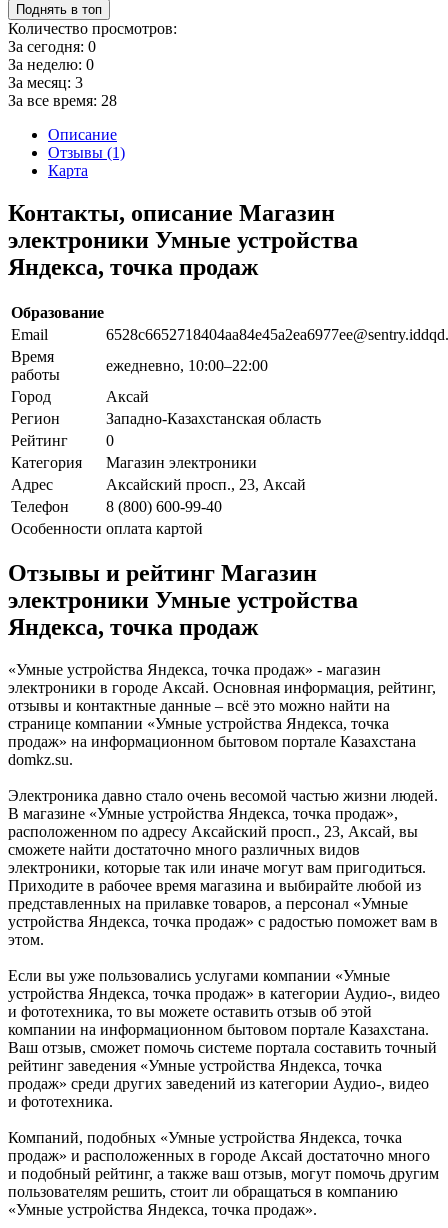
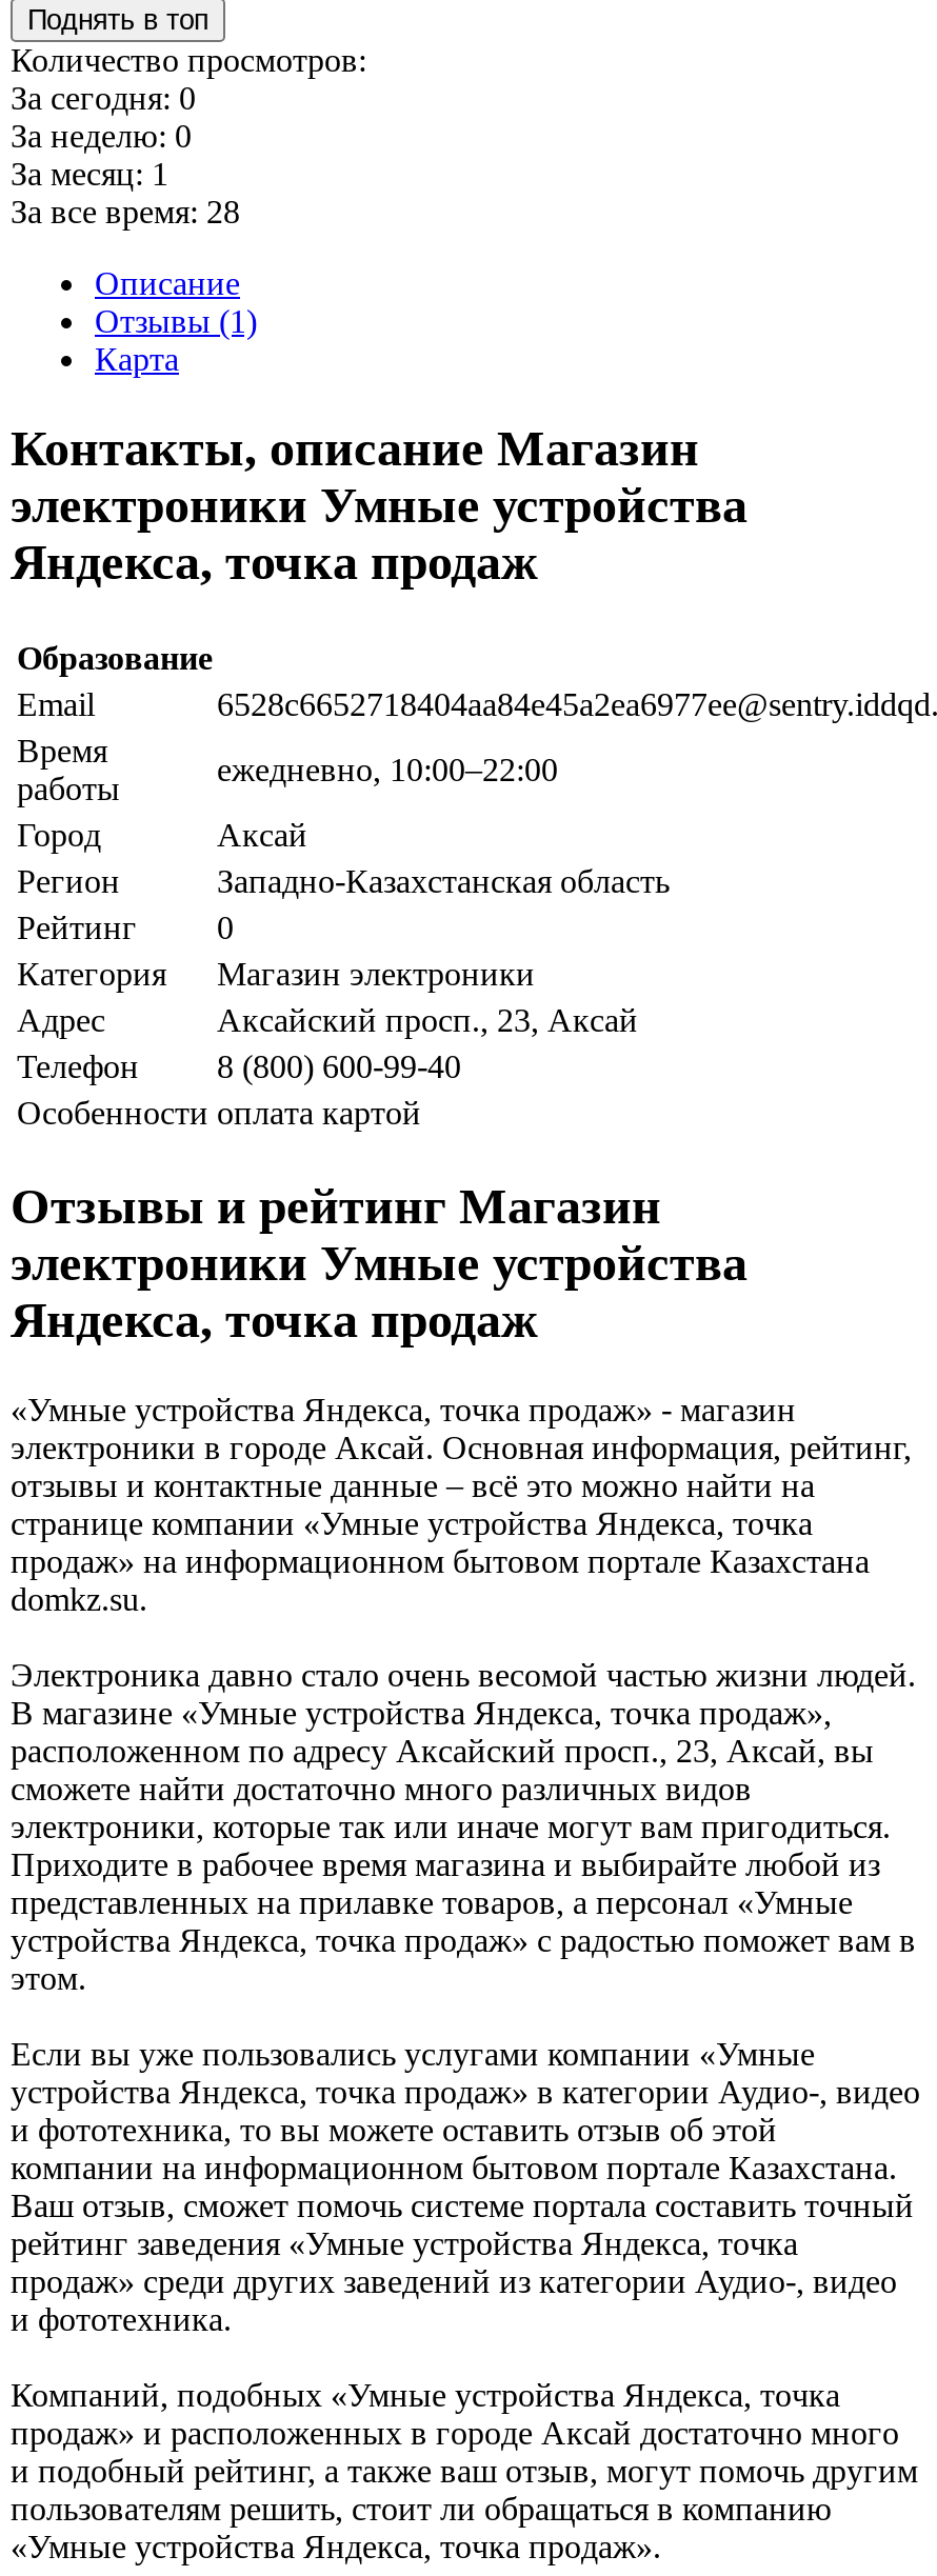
- За месяц: 3
+ За месяц: 1
